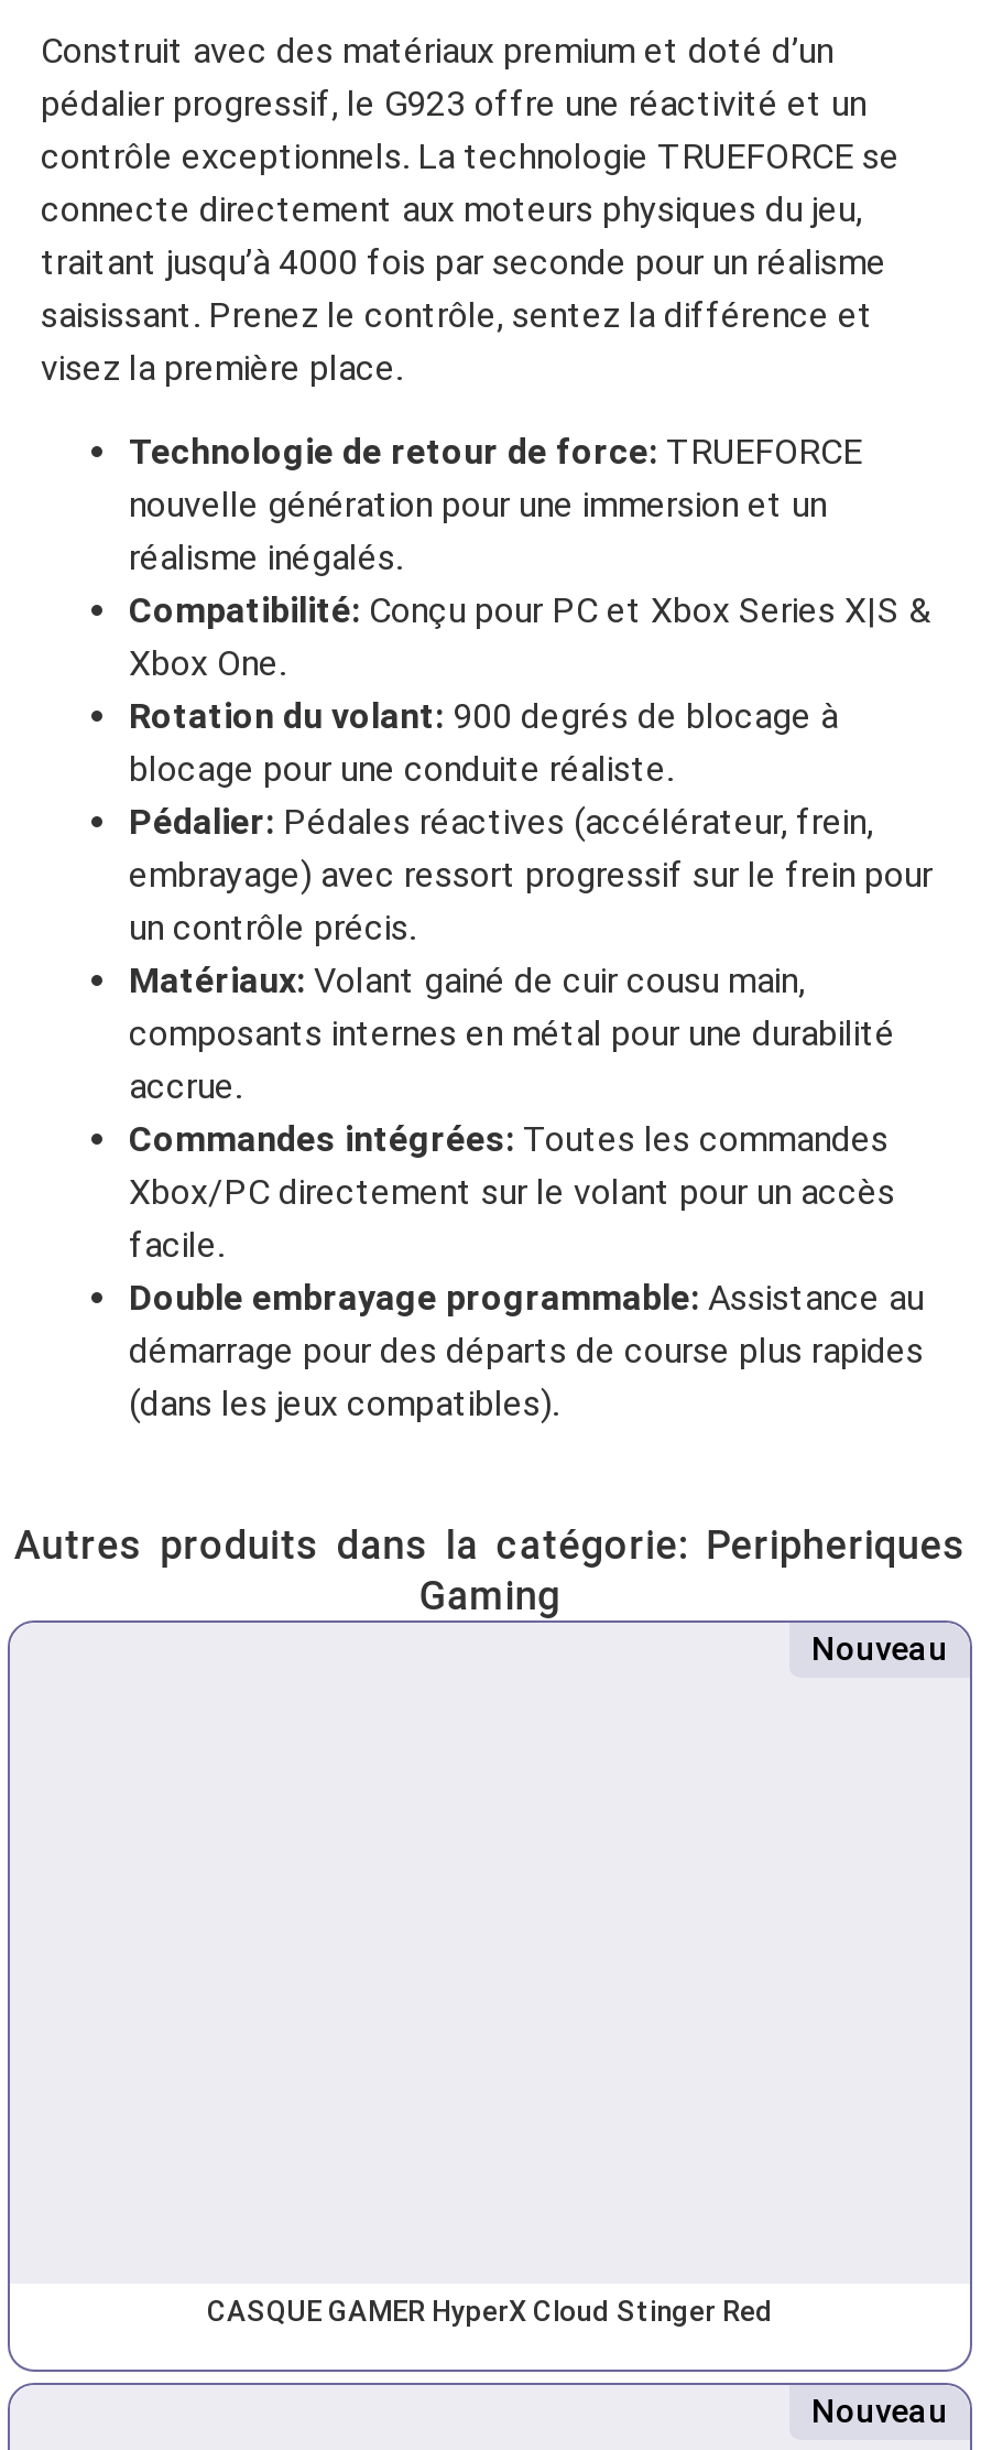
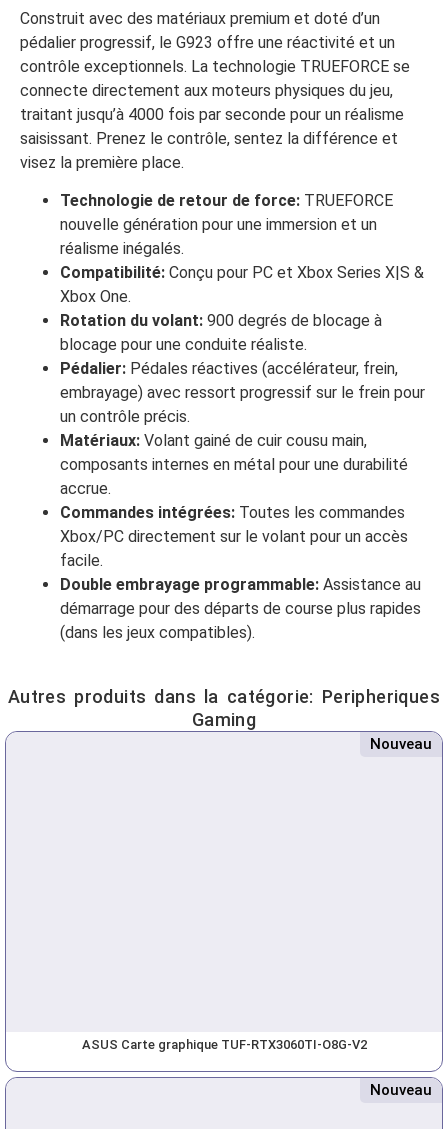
- CASQUE GAMER HyperX Cloud Stinger Red
+ ASUS Carte graphique TUF-RTX3060TI-O8G-V2
